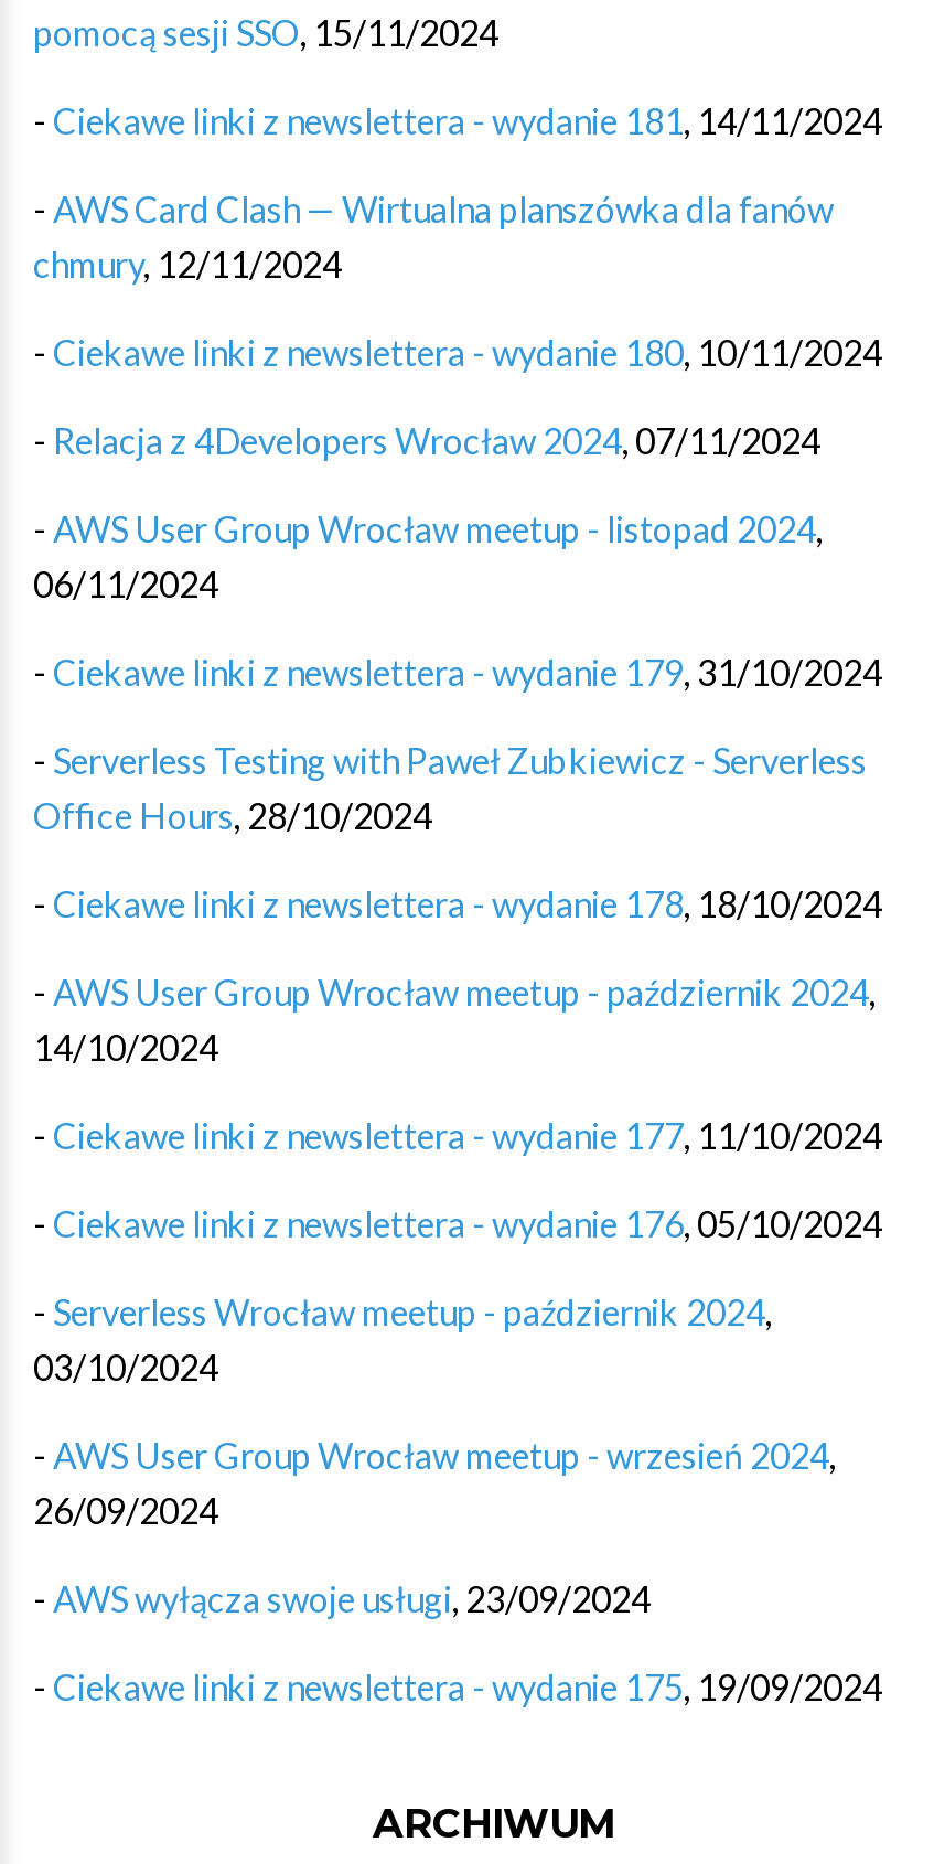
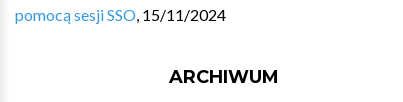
- - Ciekawe linki z newslettera - wydanie 181, 14/11/2024
- - AWS Card Clash — Wirtualna planszówka dla fanów
- chmury, 12/11/2024
- - Ciekawe linki z newslettera - wydanie 180, 10/11/2024
- - Relacja z 4Developers Wrocław 2024, 07/11/2024
- - AWS User Group Wrocław meetup - listopad 2024,
- 06/11/2024
- - Ciekawe linki z newslettera - wydanie 179, 31/10/2024
- - Serverless Testing with Paweł Zubkiewicz - Serverless
- Office Hours, 28/10/2024
- - Ciekawe linki z newslettera - wydanie 178, 18/10/2024
- - AWS User Group Wrocław meetup - październik 2024,
- 14/10/2024
- - Ciekawe linki z newslettera - wydanie 177, 11/10/2024
- - Ciekawe linki z newslettera - wydanie 176, 05/10/2024
- - Serverless Wrocław meetup - październik 2024,
- 03/10/2024
- - AWS User Group Wrocław meetup - wrzesień 2024,
- 26/09/2024
- - AWS wyłącza swoje usługi, 23/09/2024
- - Ciekawe linki z newslettera - wydanie 175, 19/09/2024
